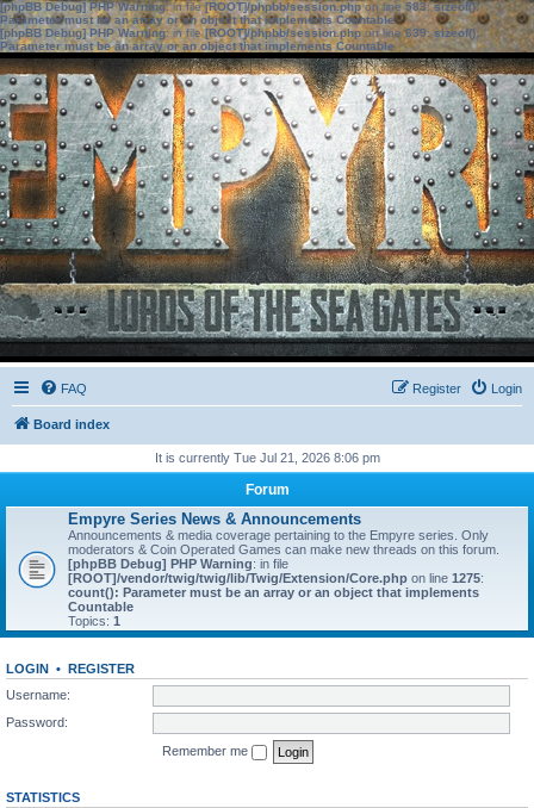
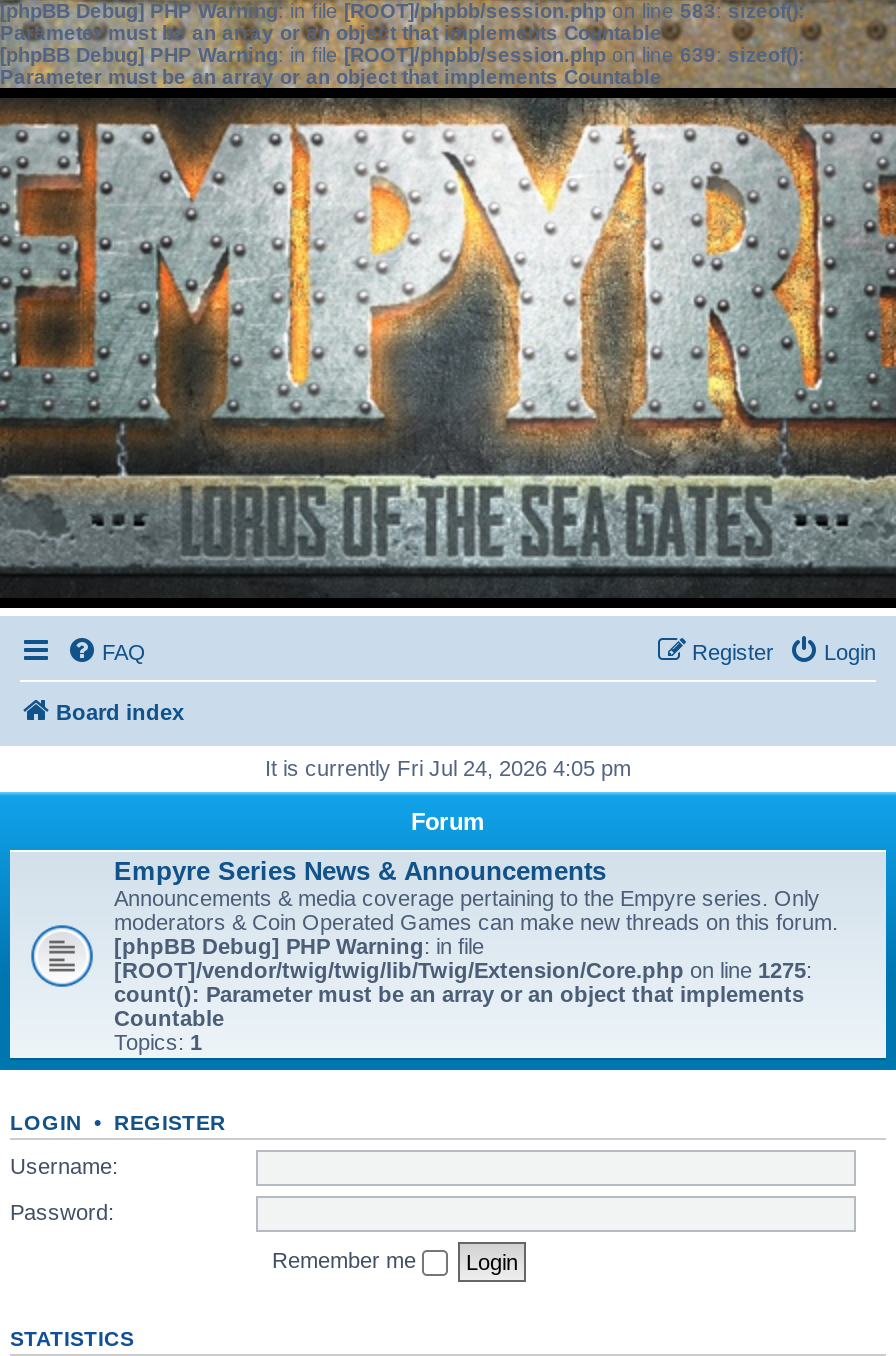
- It is currently Tue Jul 21, 2026 8:06 pm
+ It is currently Fri Jul 24, 2026 4:05 pm
